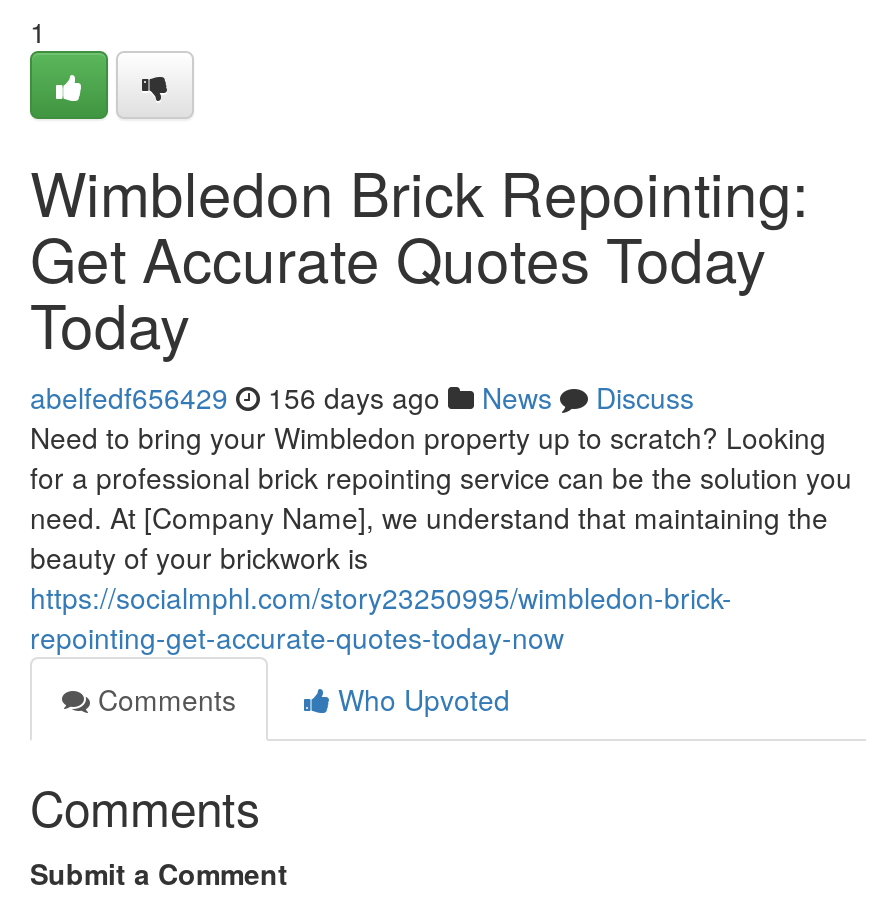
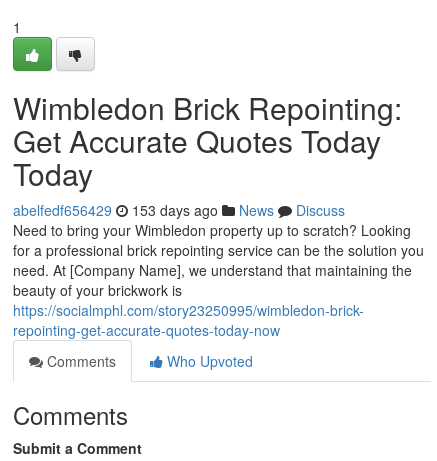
- abelfedf656429 156 days ago News Discuss
+ abelfedf656429 153 days ago News Discuss
